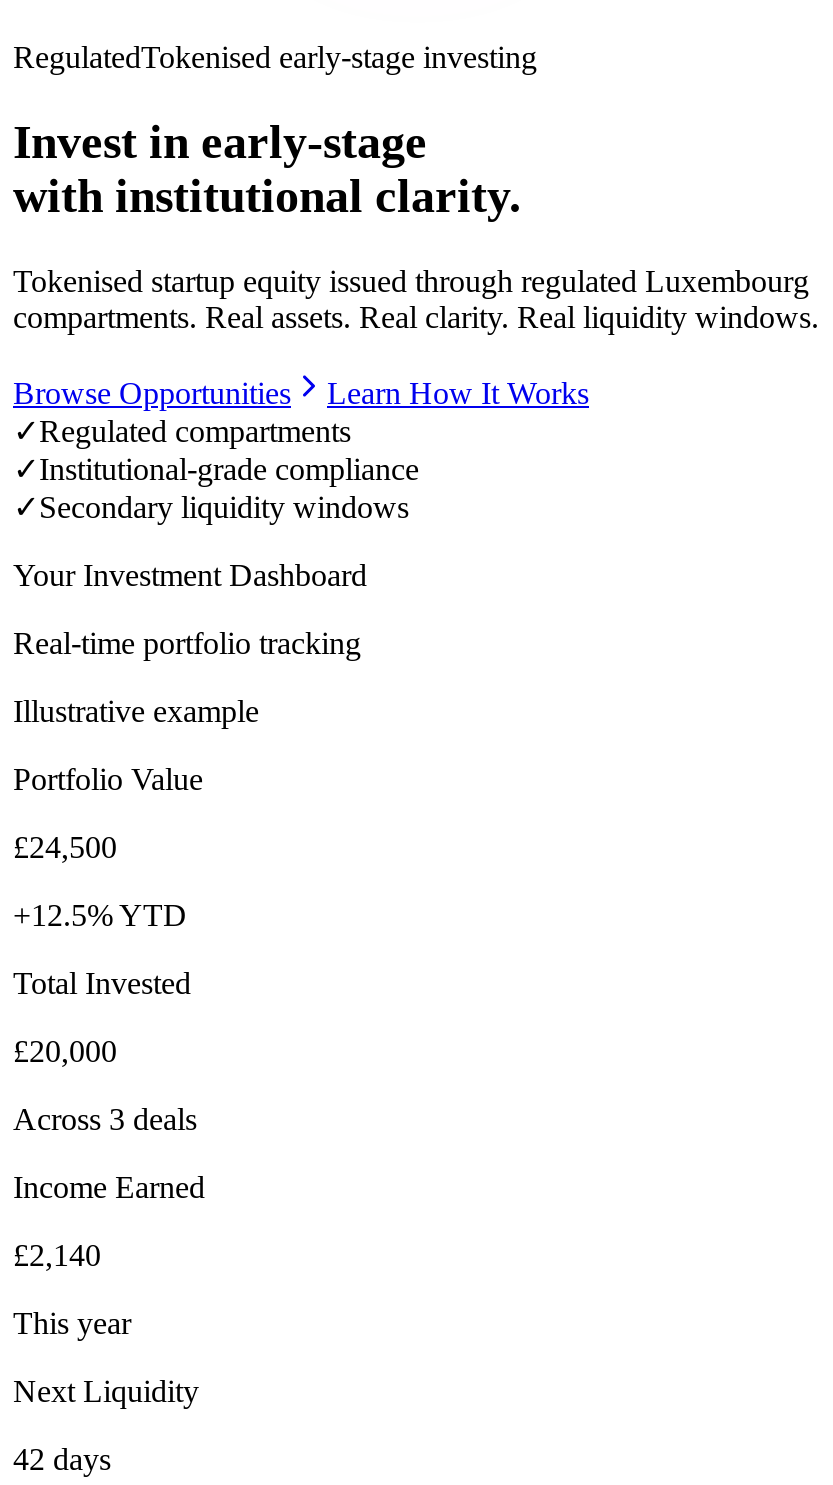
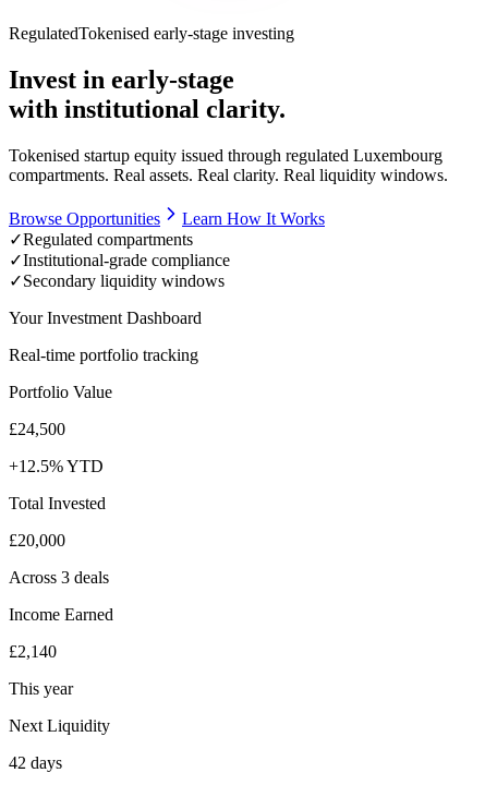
- Illustrative example
